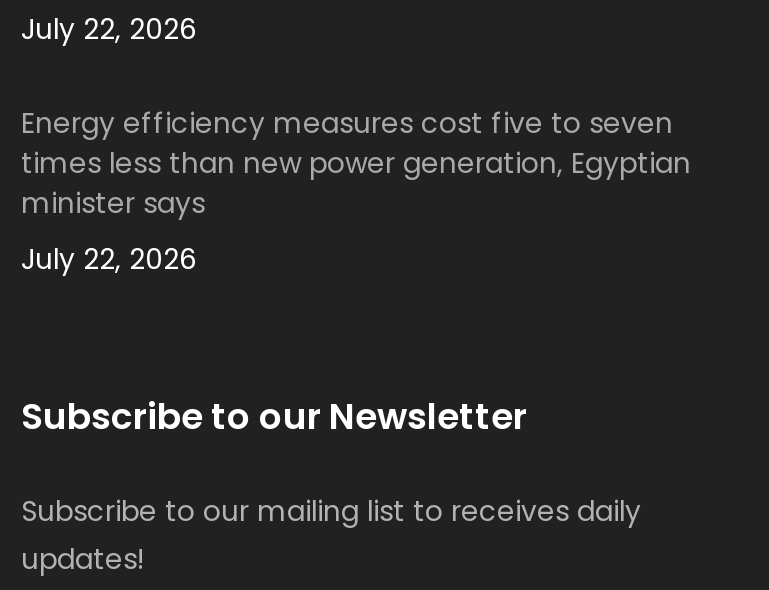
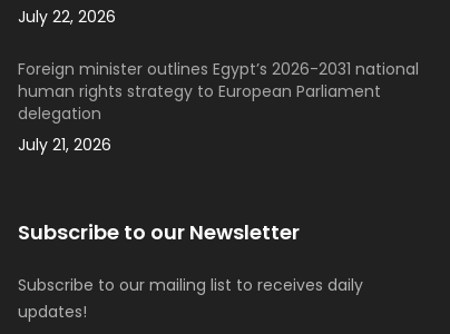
- Energy efficiency measures cost five to seven
- times less than new power generation, Egyptian
- minister says
- July 22, 2026
+ Foreign minister outlines Egypt’s 2026-2031 national
+ human rights strategy to European Parliament
+ delegation
+ July 21, 2026
